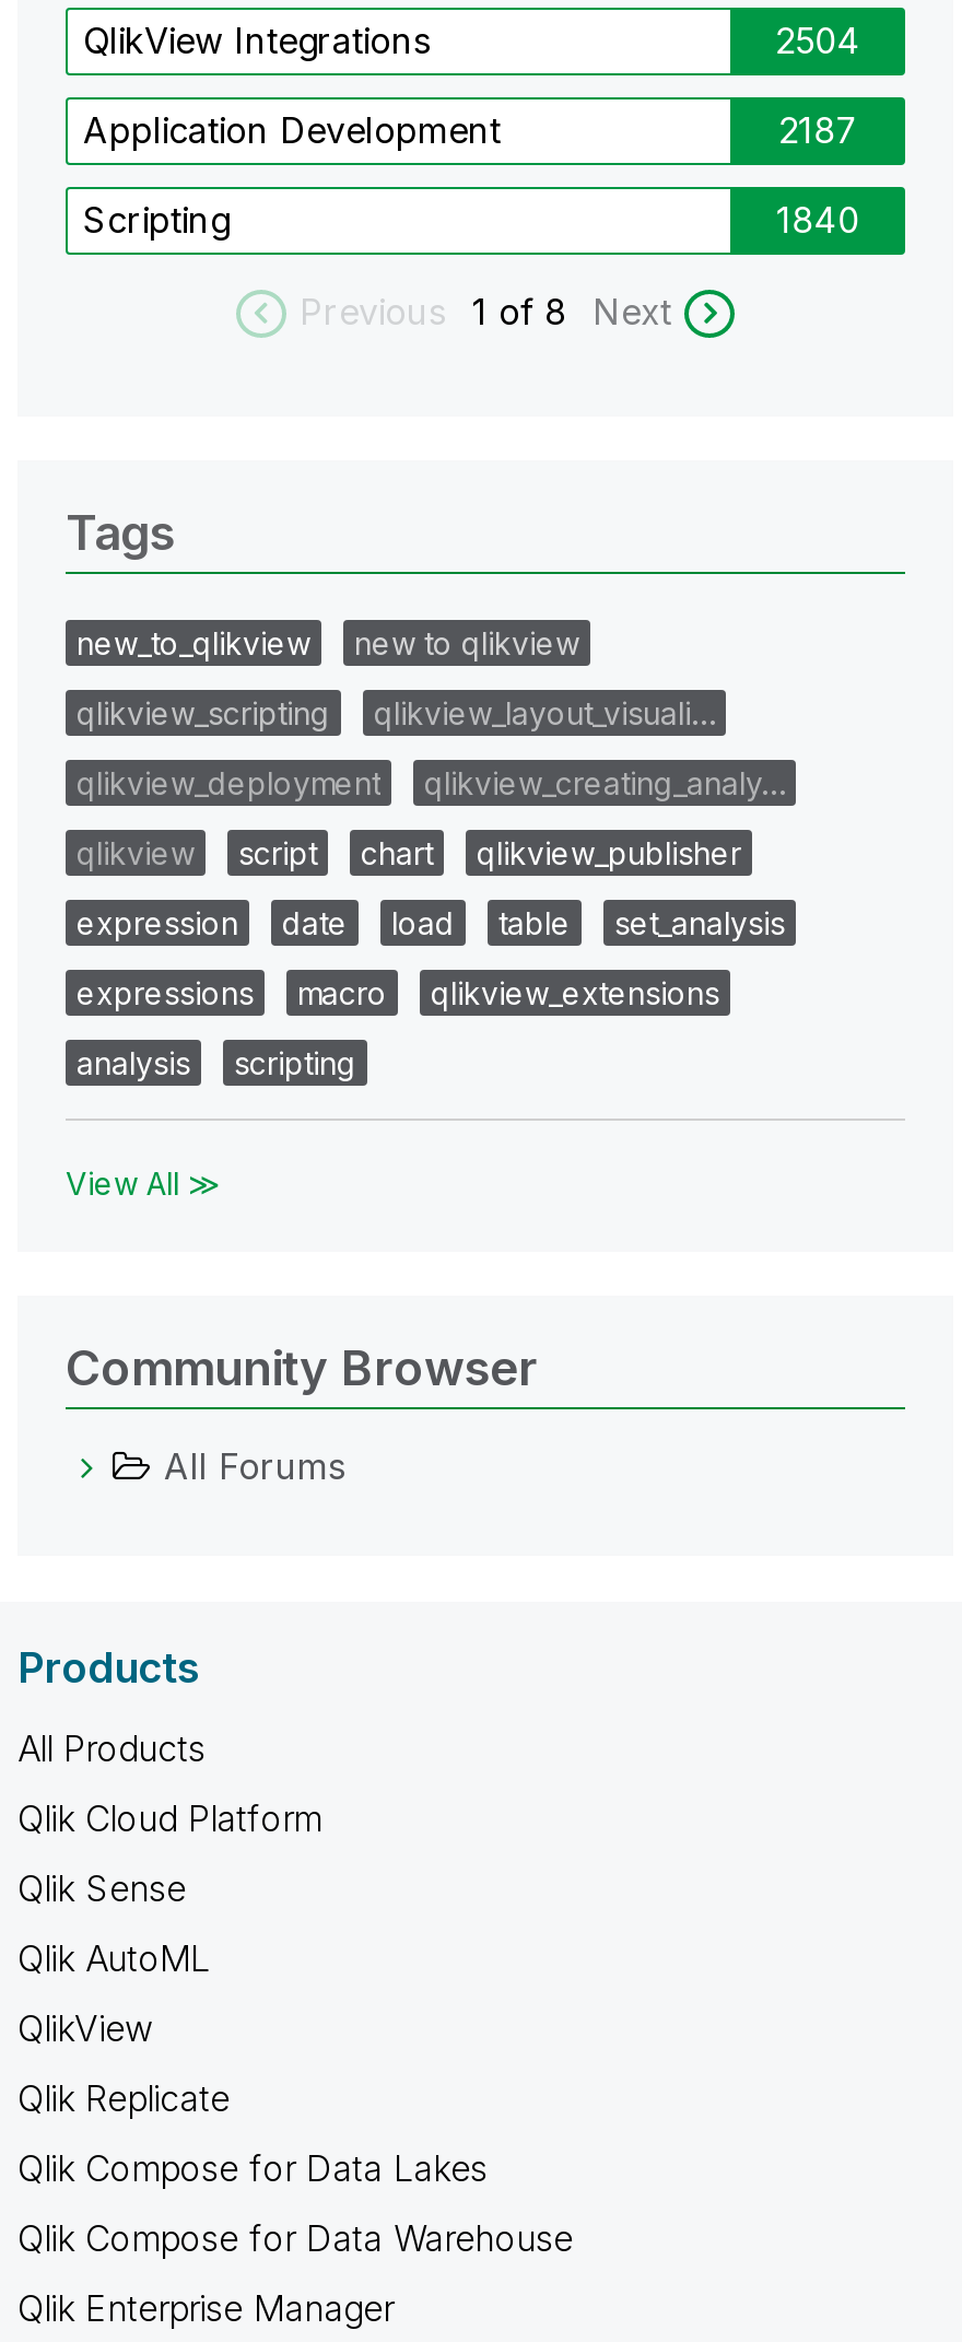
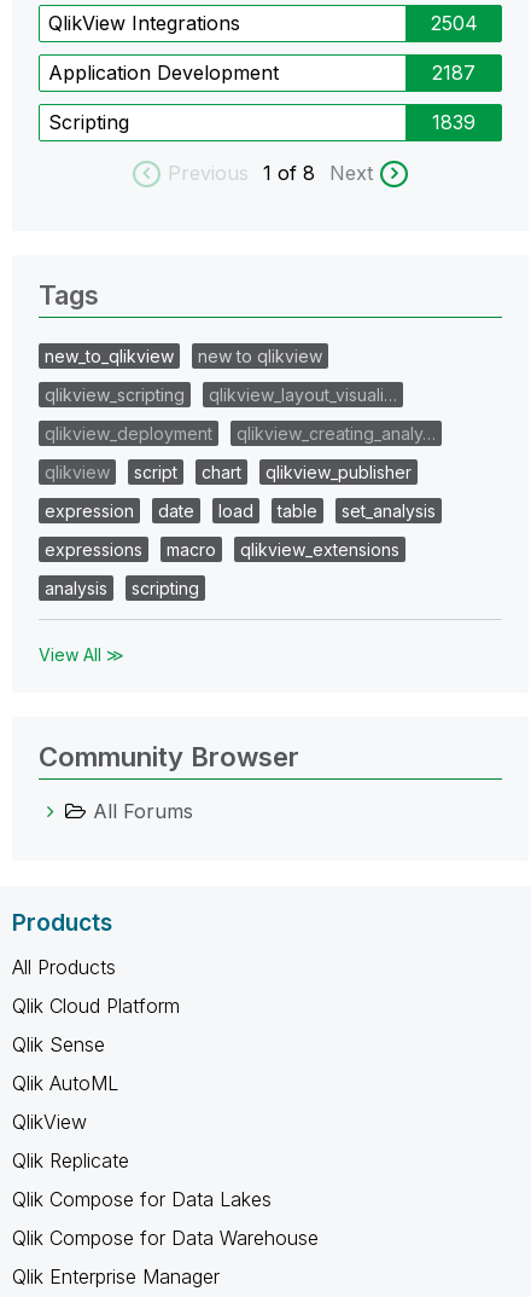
- 1840
+ 1839
